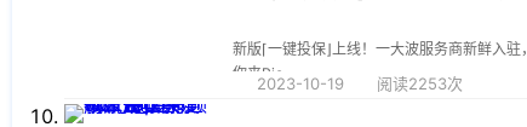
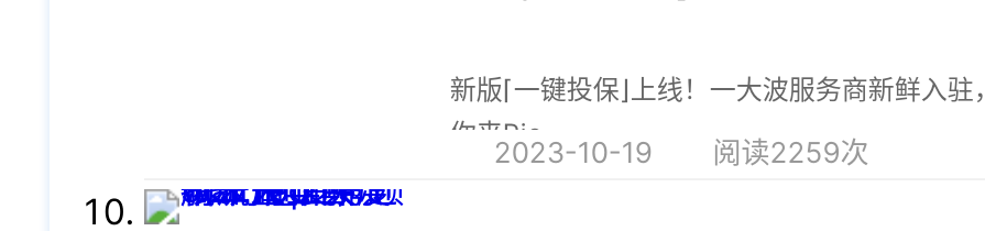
- 2023-10-19 阅读2253次
+ 2023-10-19 阅读2259次
